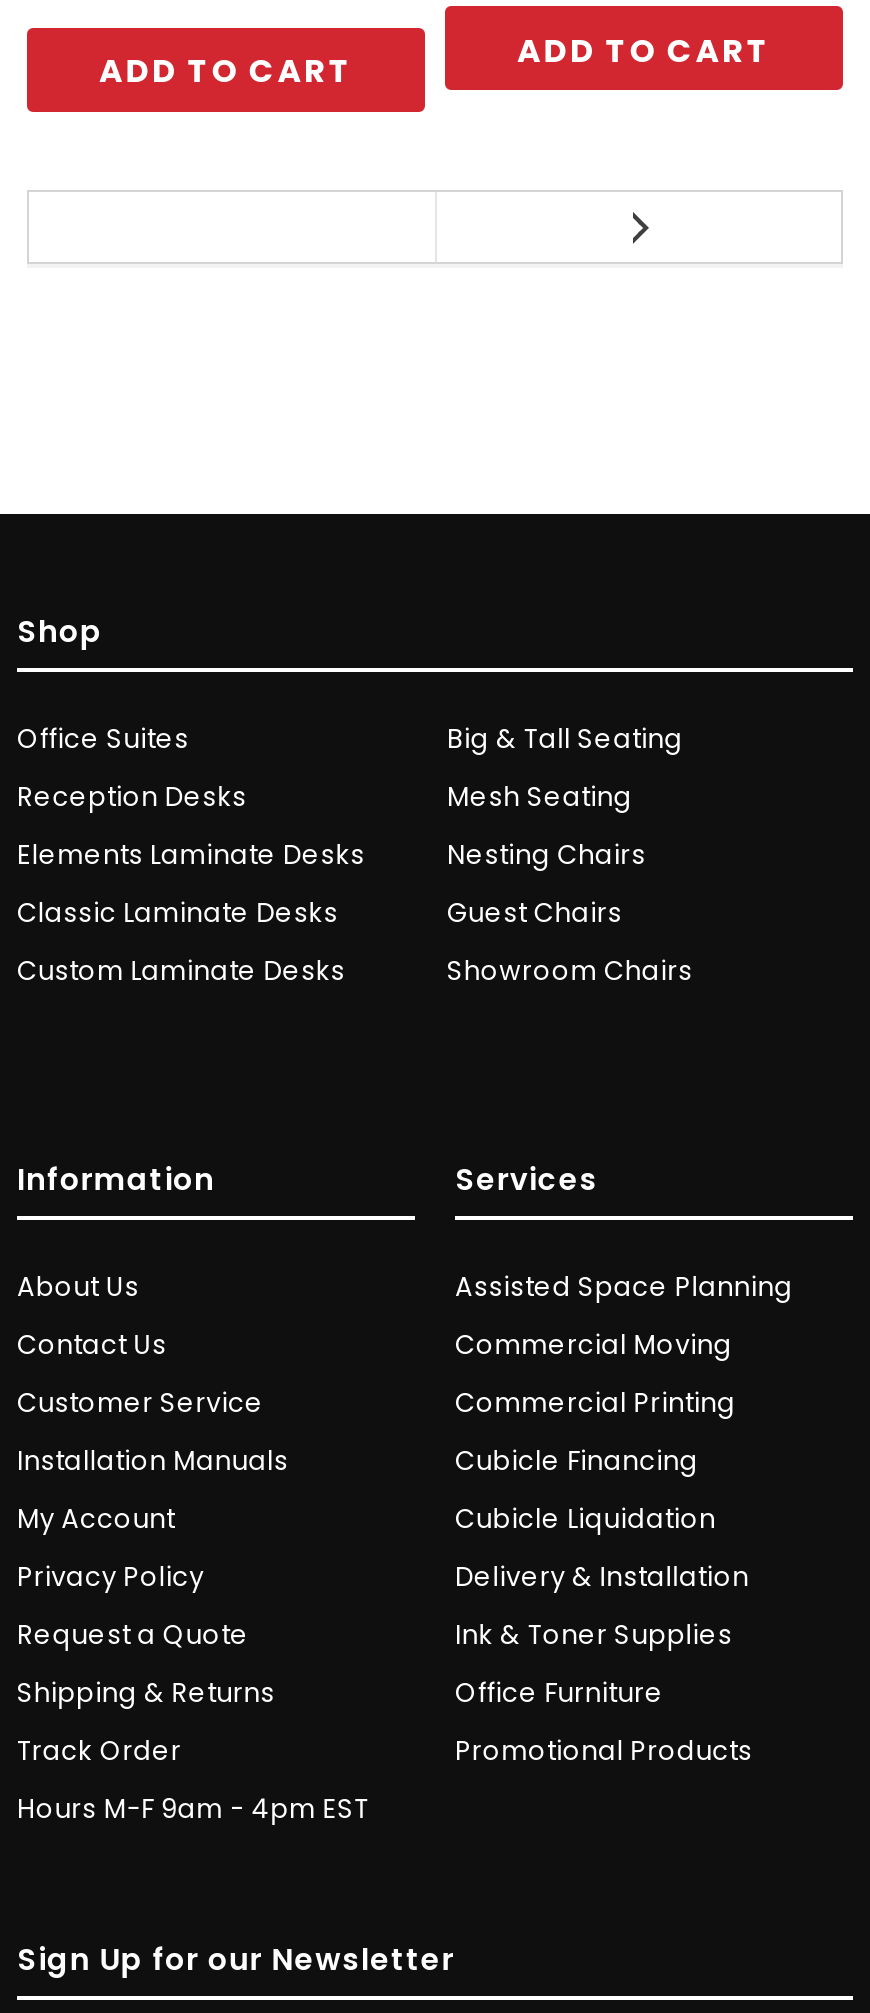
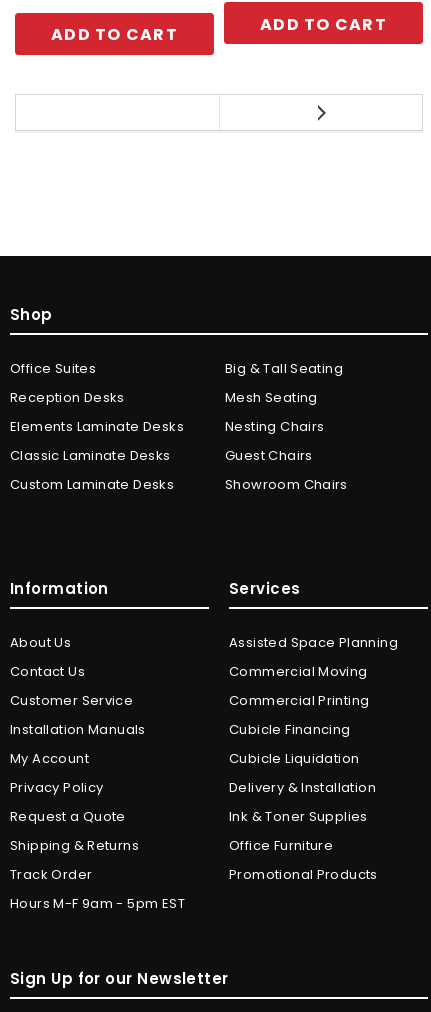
- Hours M-F 9am - 4pm EST
+ Hours M-F 9am - 5pm EST
